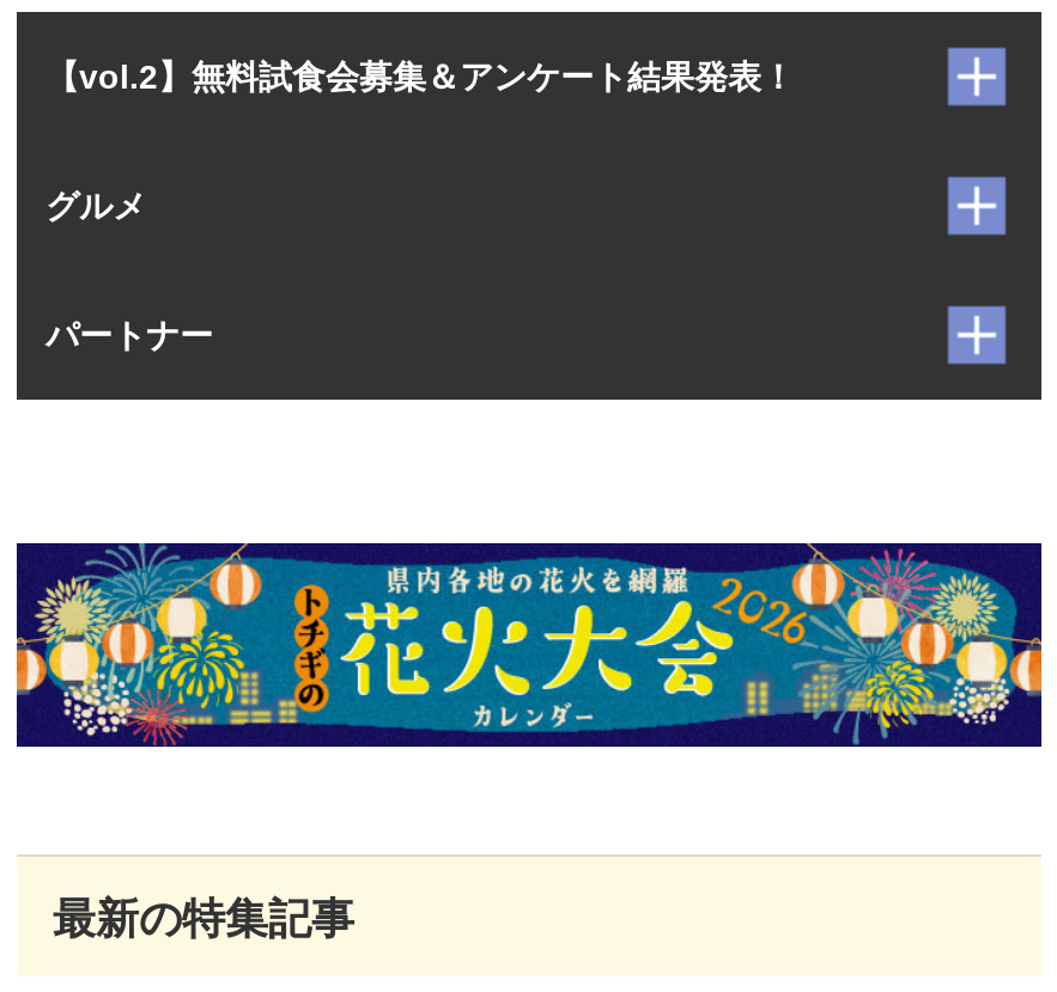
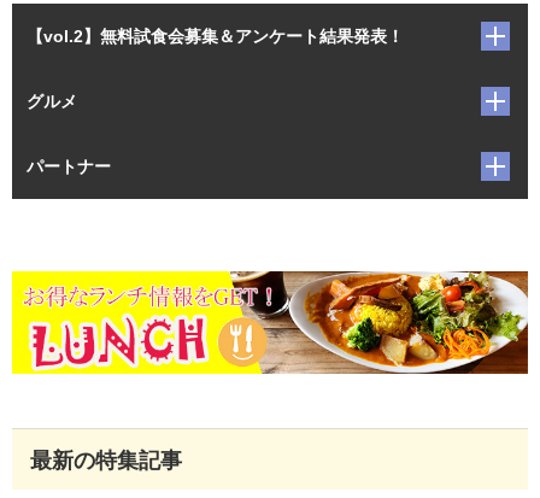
- [image]
+ [image]
